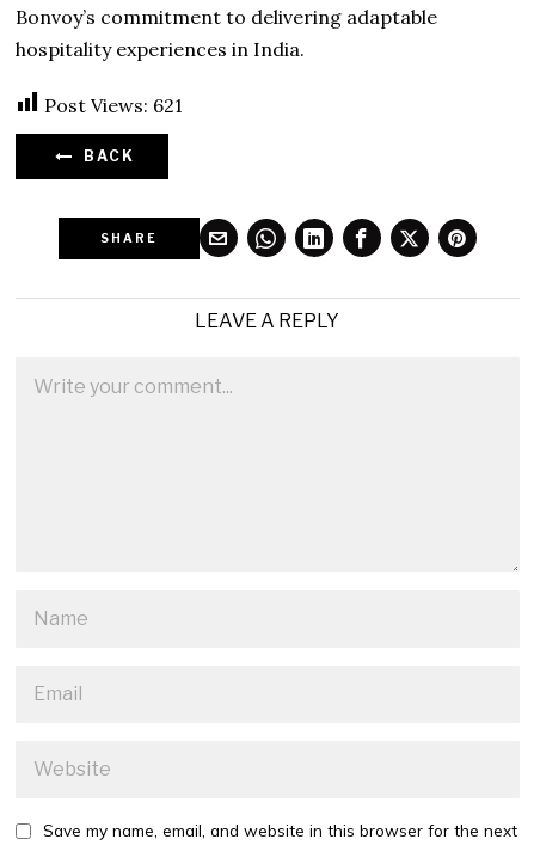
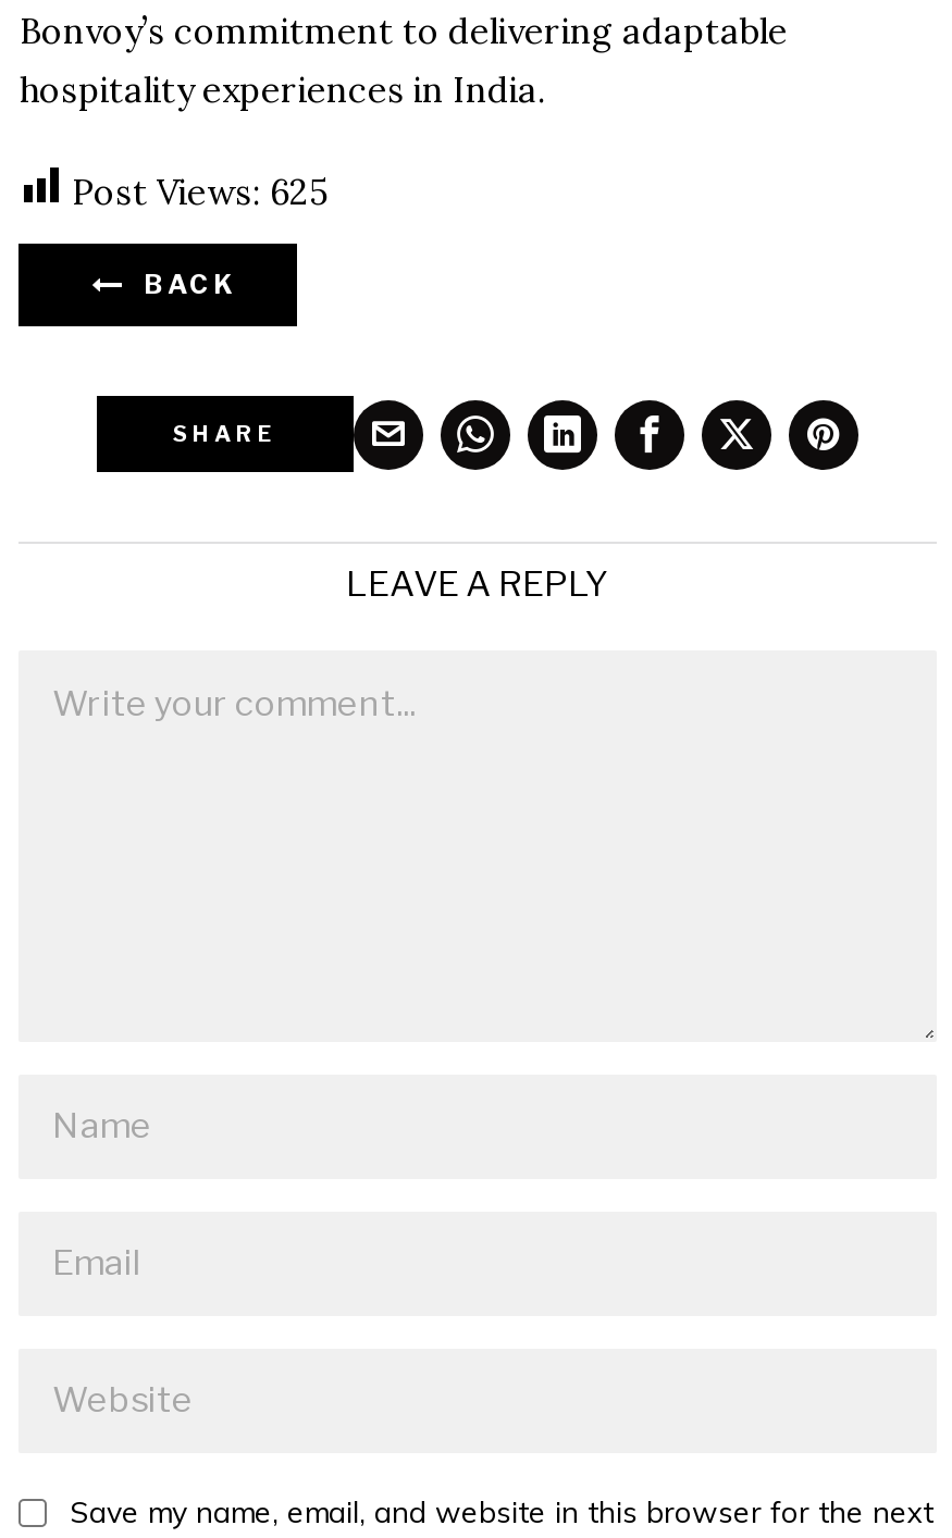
- Post Views: 621
+ Post Views: 625
